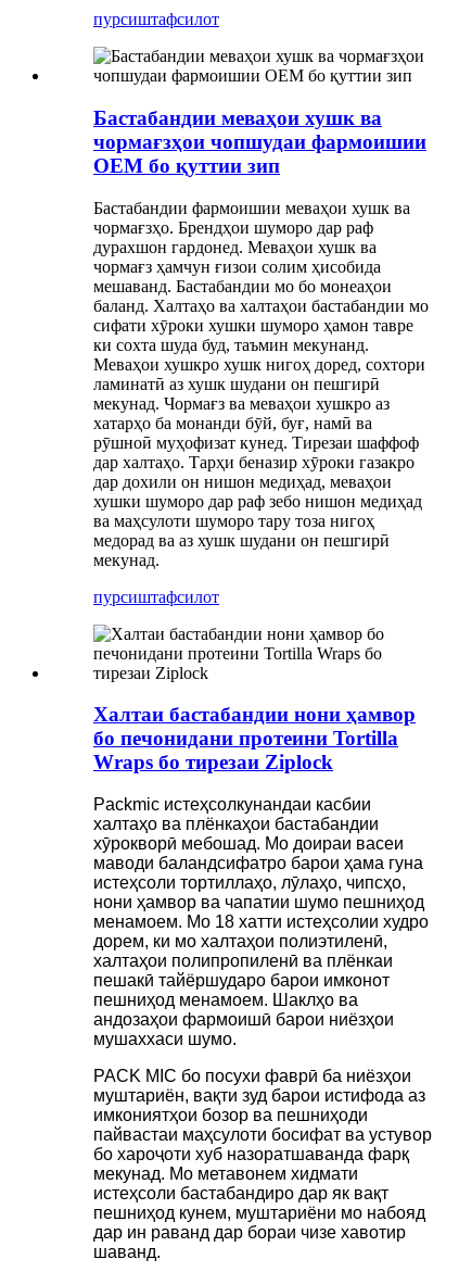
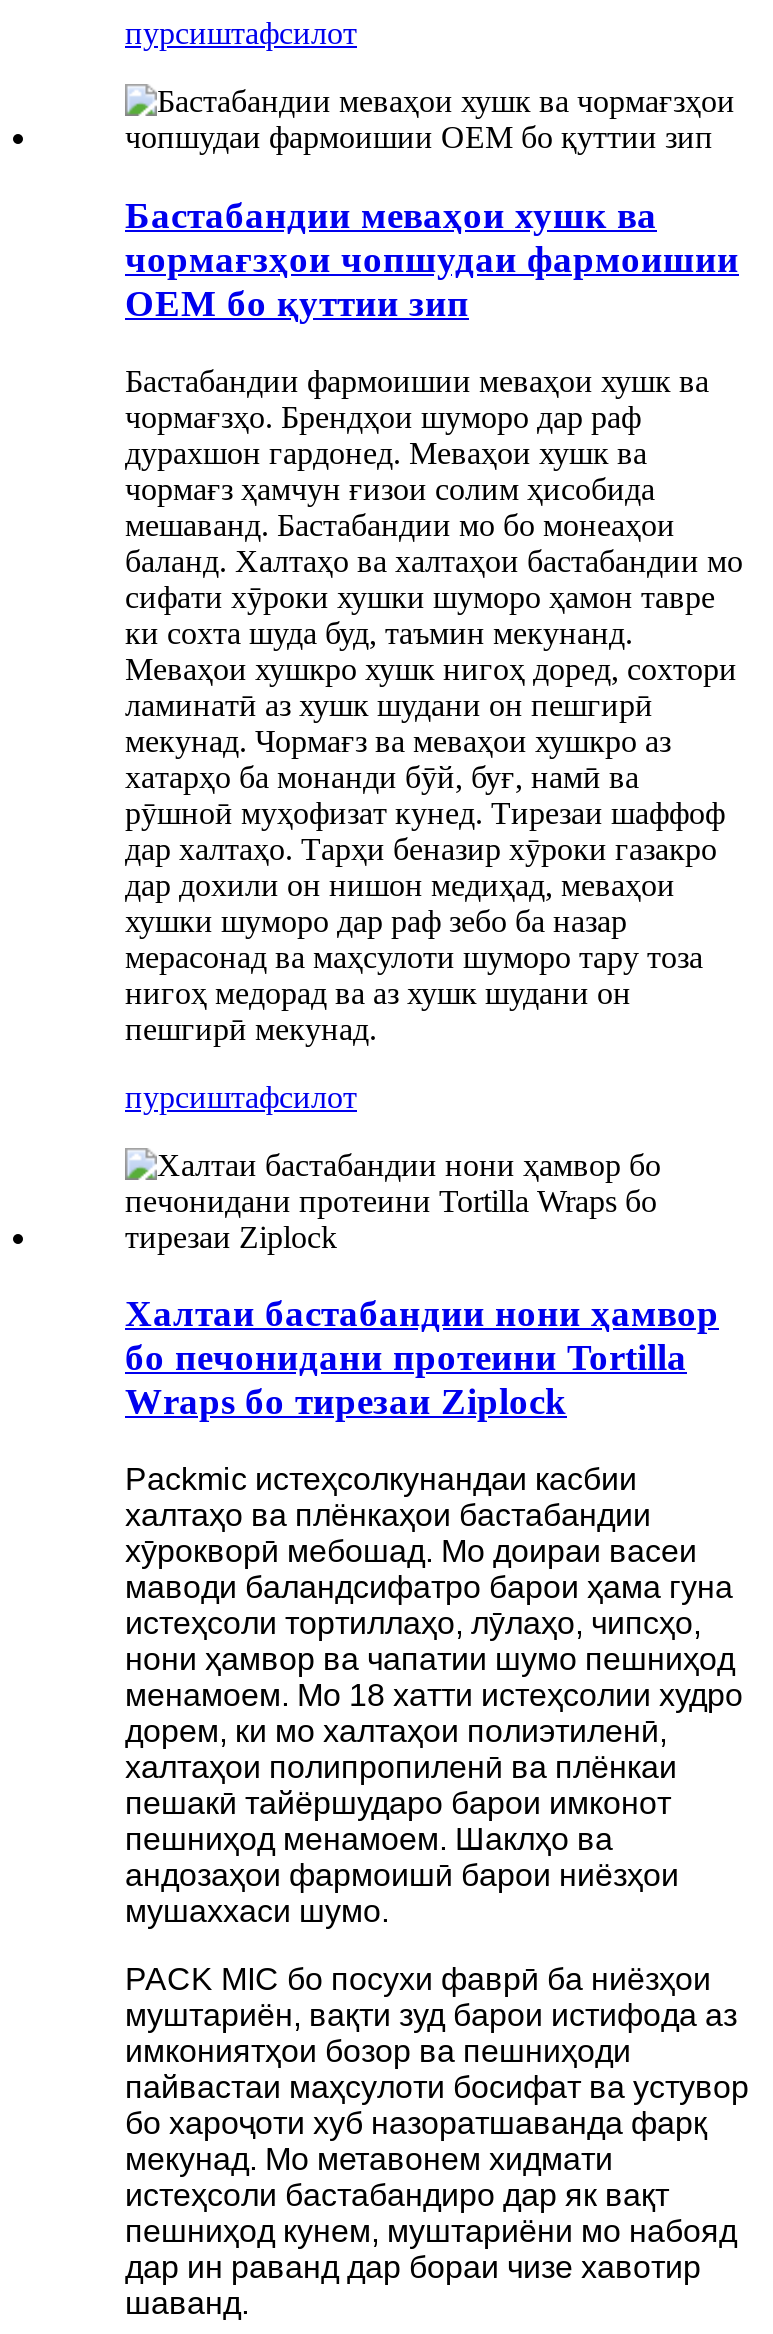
- хушки шуморо дар раф зебо нишон медиҳад
- ва маҳсулоти шуморо тару тоза нигоҳ
- медорад ва аз хушк шудани он пешгирӣ
- мекунад.
+ хушки шуморо дар раф зебо ба назар
+ мерасонад ва маҳсулоти шуморо тару тоза
+ нигоҳ медорад ва аз хушк шудани он
+ пешгирӣ мекунад.
